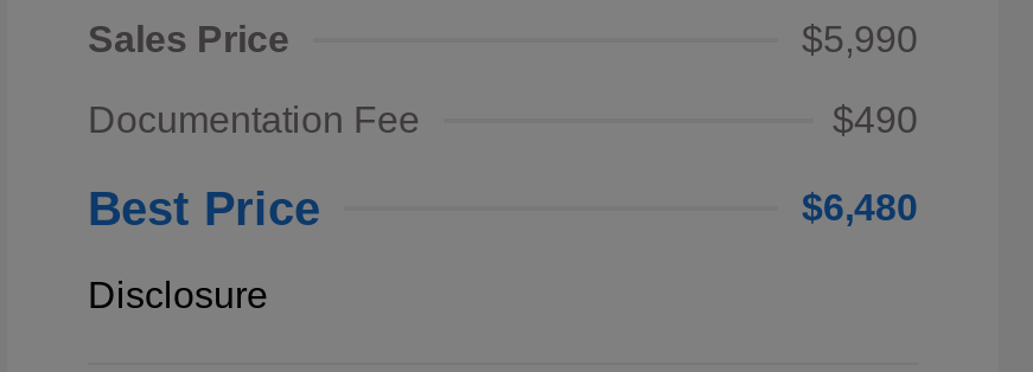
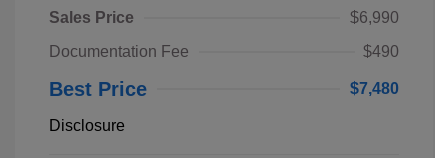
- $5,990
+ $6,990

- $6,480
+ $7,480
